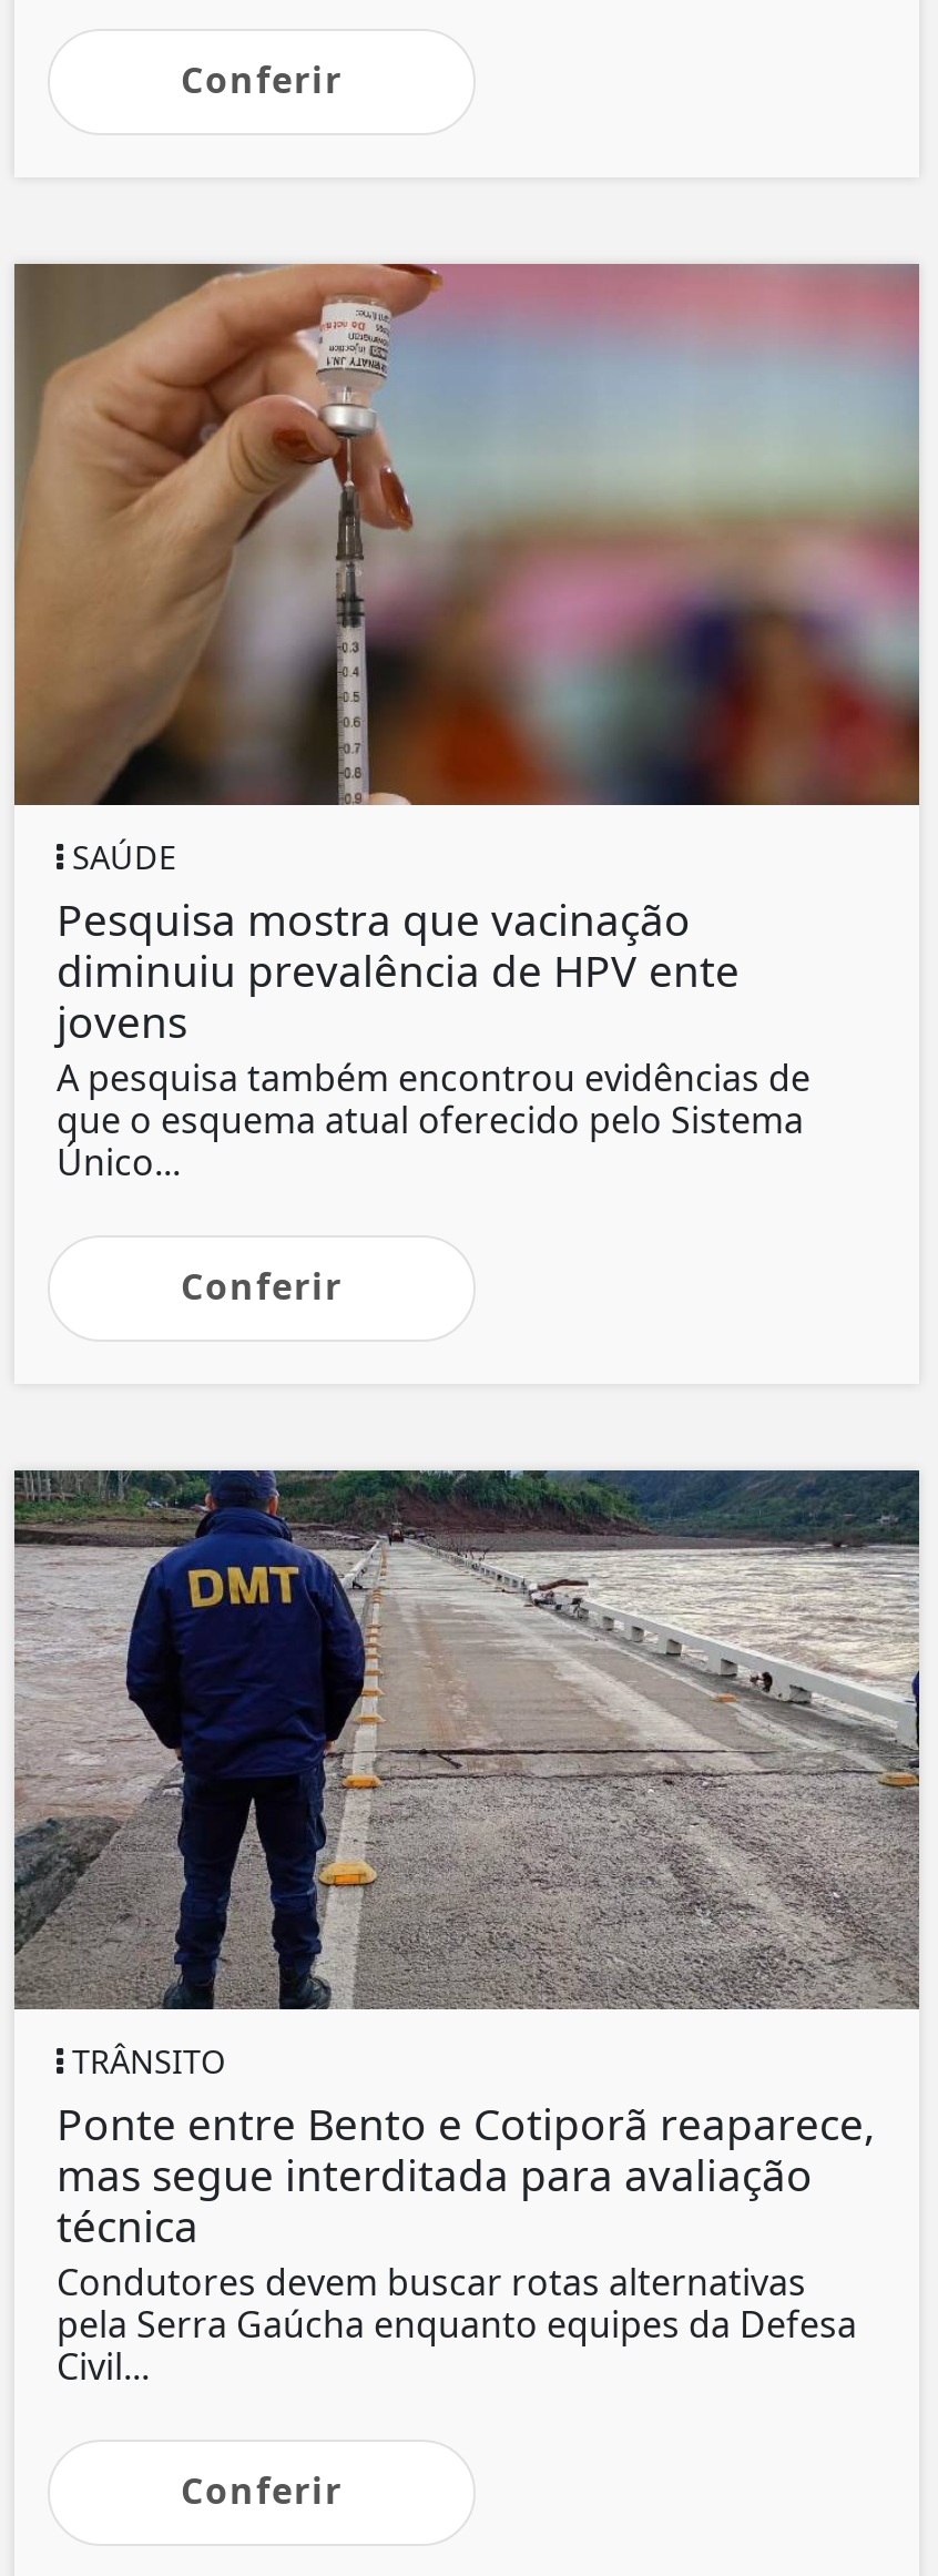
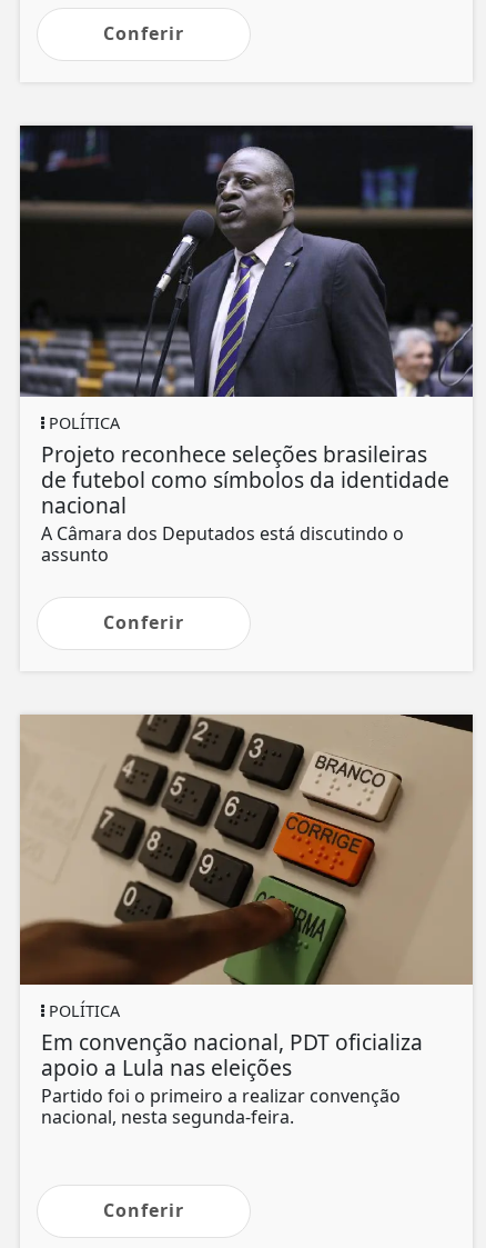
- [image]
- SAÚDE
- Pesquisa mostra que vacinação
- diminuiu prevalência de HPV ente
- jovens
- A pesquisa também encontrou evidências de
- que o esquema atual oferecido pelo Sistema
- Único...
+ [image]
+ POLÍTICA
+ Projeto reconhece seleções brasileiras
+ de futebol como símbolos da identidade
+ nacional
+ A Câmara dos Deputados está discutindo o
+ assunto

- [image]
- TRÂNSITO
- Ponte entre Bento e Cotiporã reaparece,
- mas segue interditada para avaliação
- técnica
- Condutores devem buscar rotas alternativas
- pela Serra Gaúcha enquanto equipes da Defesa
- Civil...
+ [image]
+ POLÍTICA
+ Em convenção nacional, PDT oficializa
+ apoio a Lula nas eleições
+ Partido foi o primeiro a realizar convenção
+ nacional, nesta segunda-feira.
